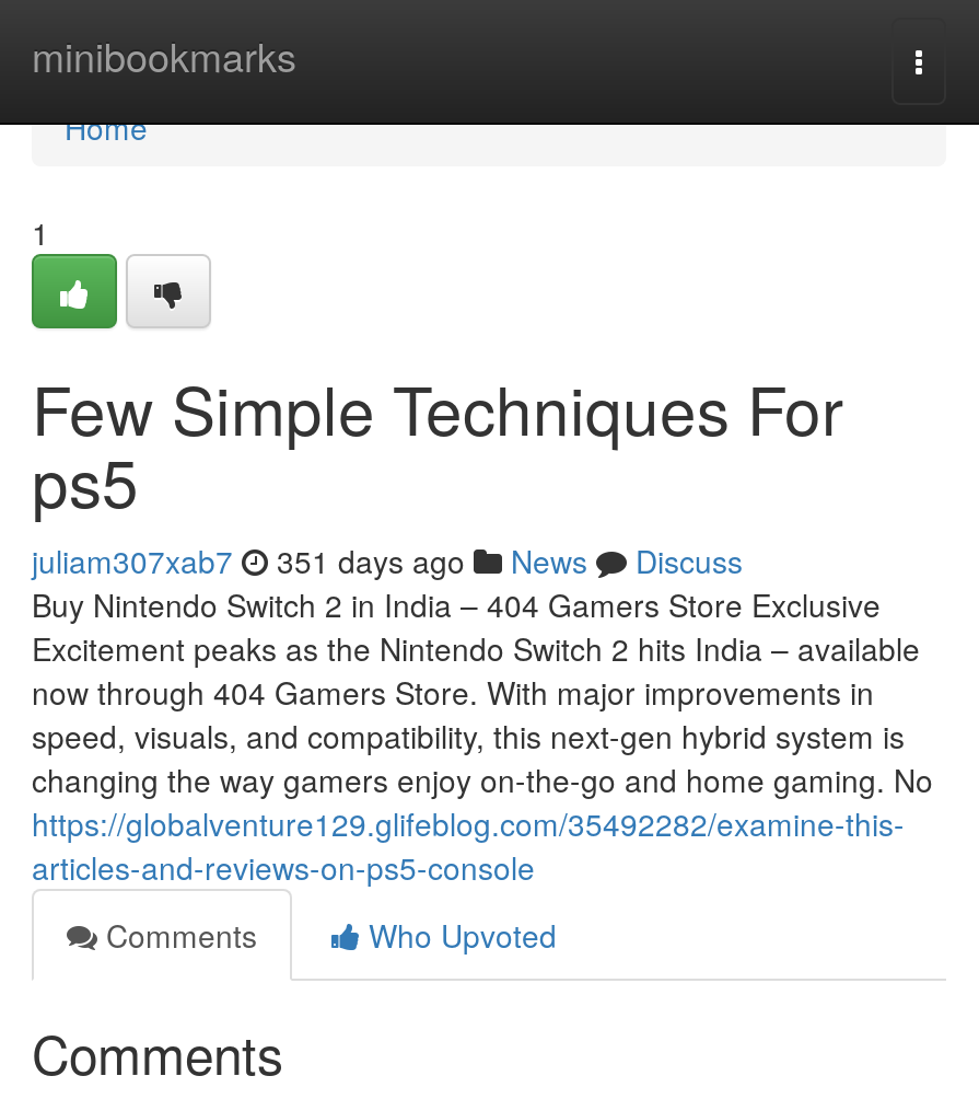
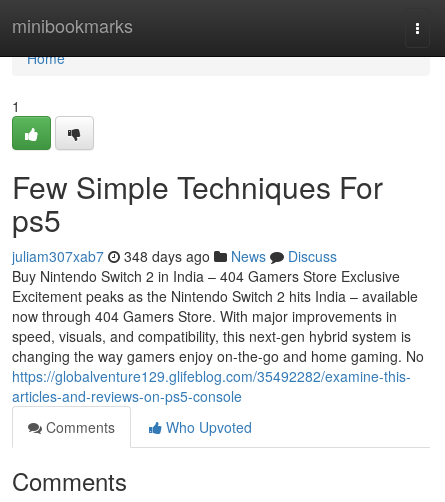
- juliam307xab7 351 days ago News Discuss
+ juliam307xab7 348 days ago News Discuss
